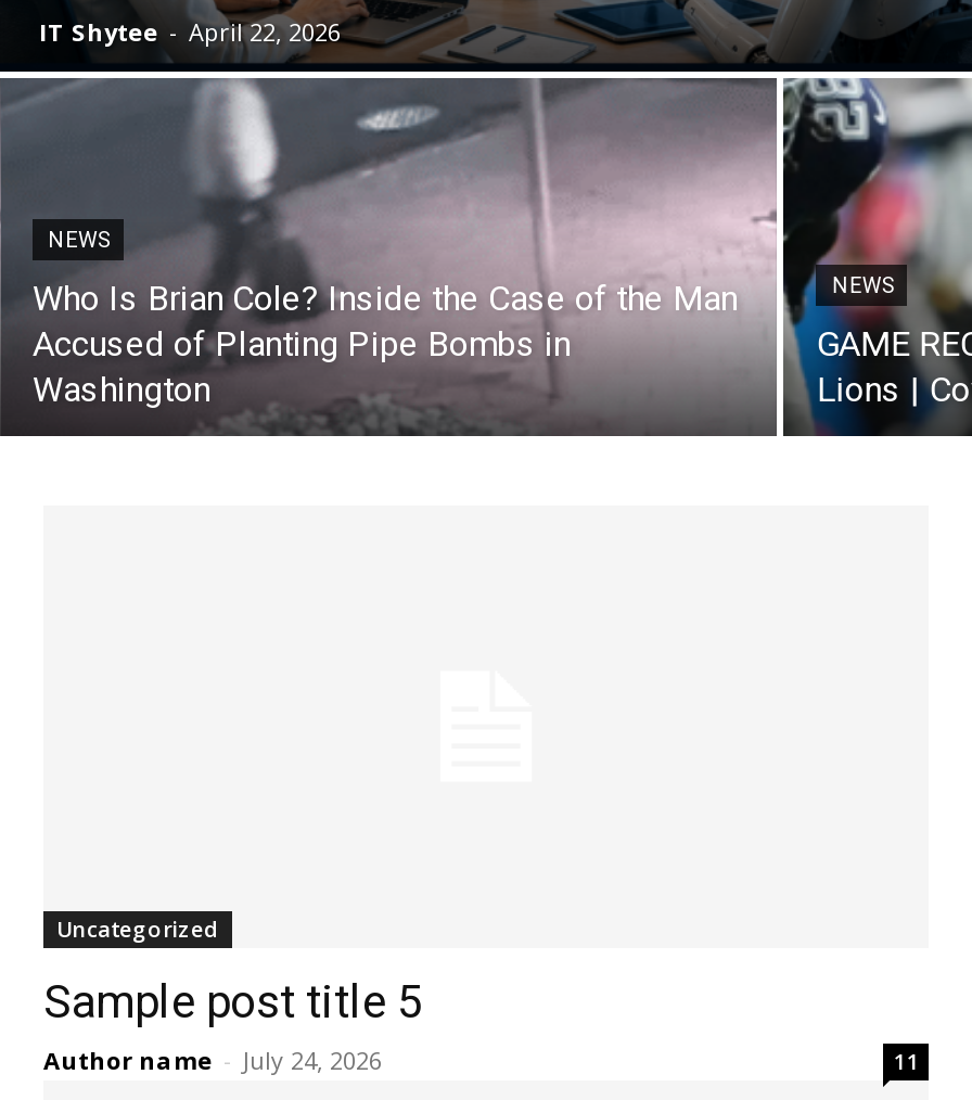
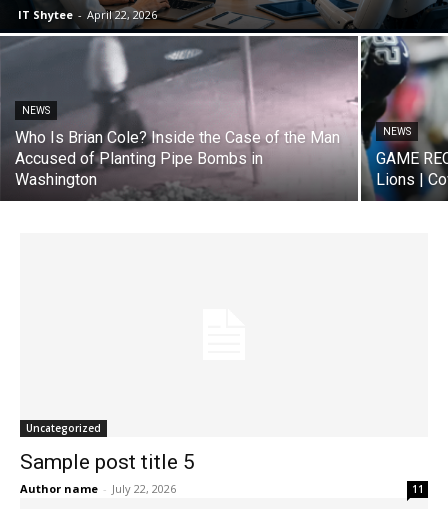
- Author name - July 24, 2026
+ Author name - July 22, 2026
